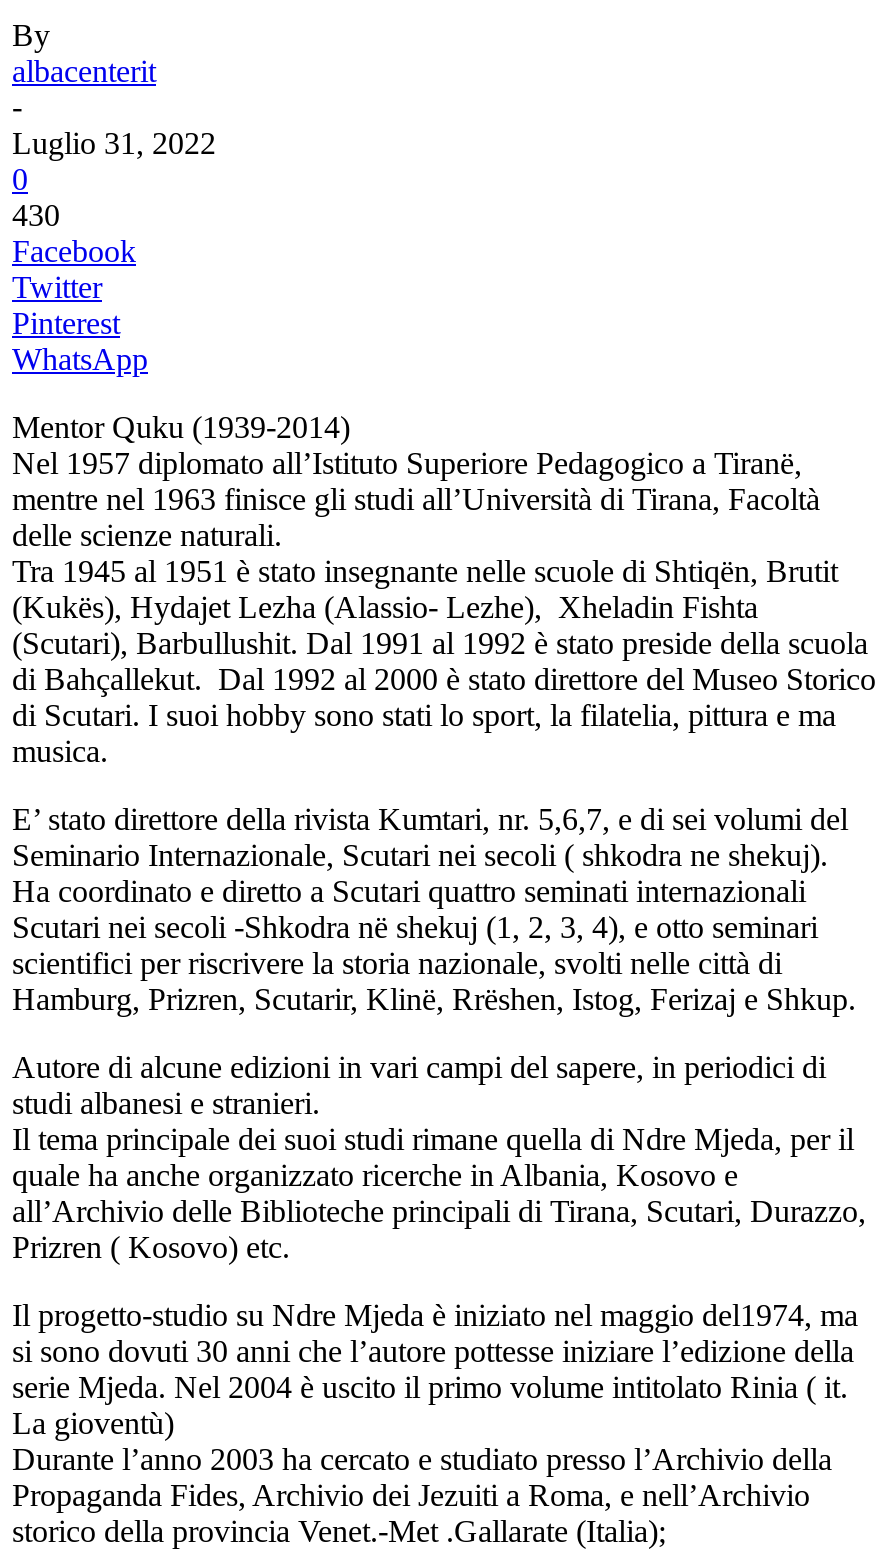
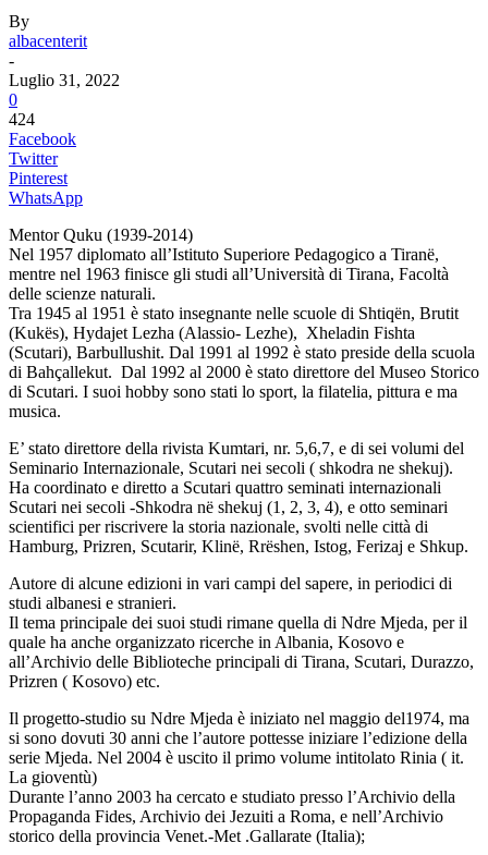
- 430
+ 424
